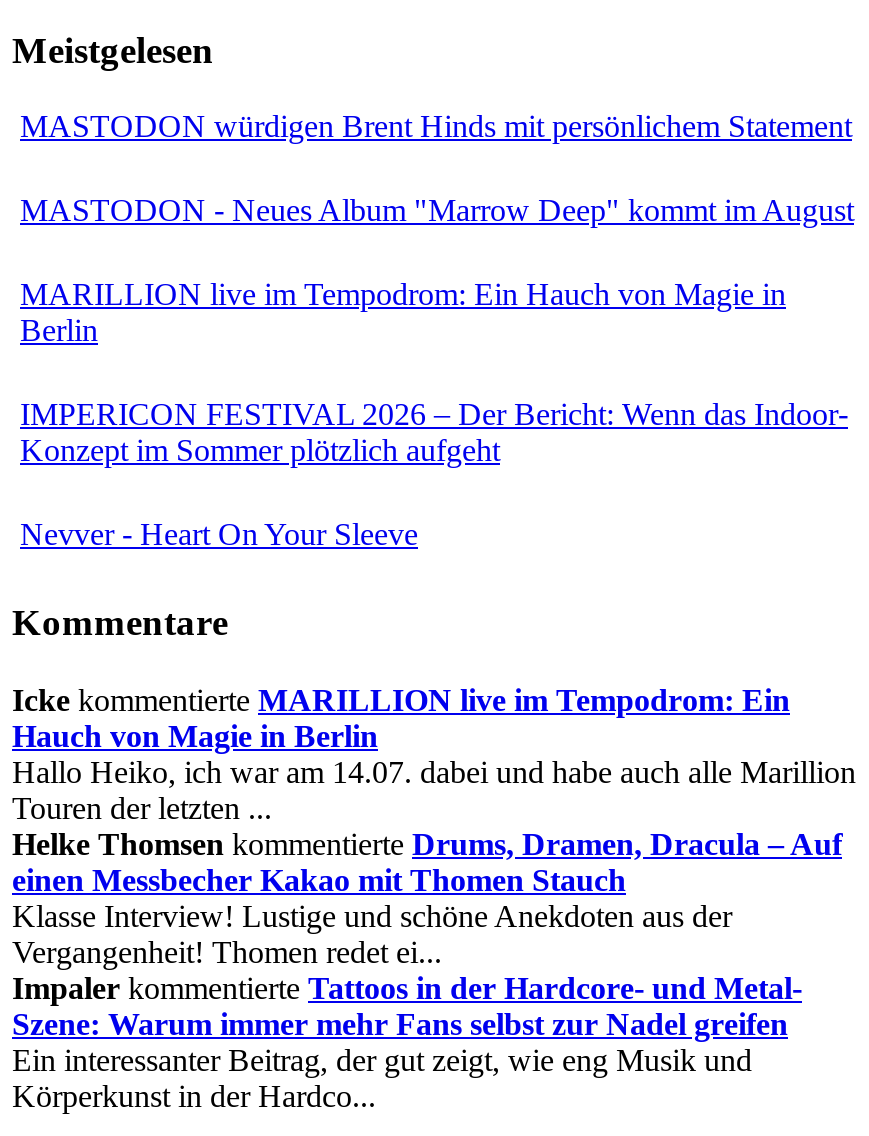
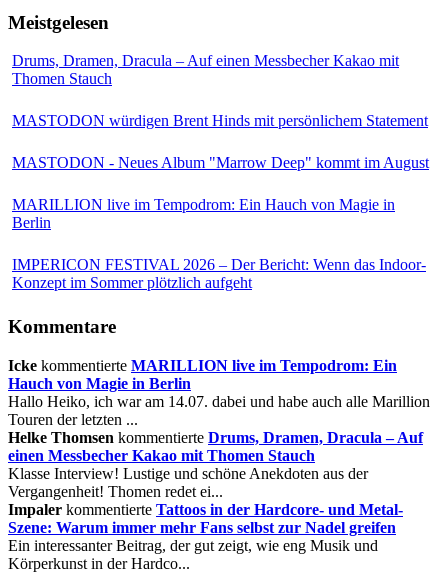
+ Drums, Dramen, Dracula – Auf einen Messbecher Kakao mit
+ Thomen Stauch

moved down: MASTODON würdigen Brent Hinds mit persönlichem Statement | MASTODON - Neues Album "Marrow Deep" kommt im August | MARILLION live im Tempodrom: Ein Hauch von Magie in | Berlin | IMPERICON FESTIVAL 2026 – Der Bericht: Wenn das Indoor- | Konzept im Sommer plötzlich aufgeht

- Nevver - Heart On Your Sleeve
